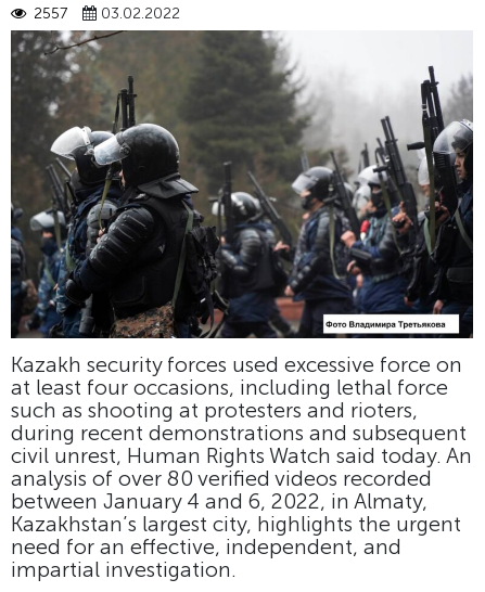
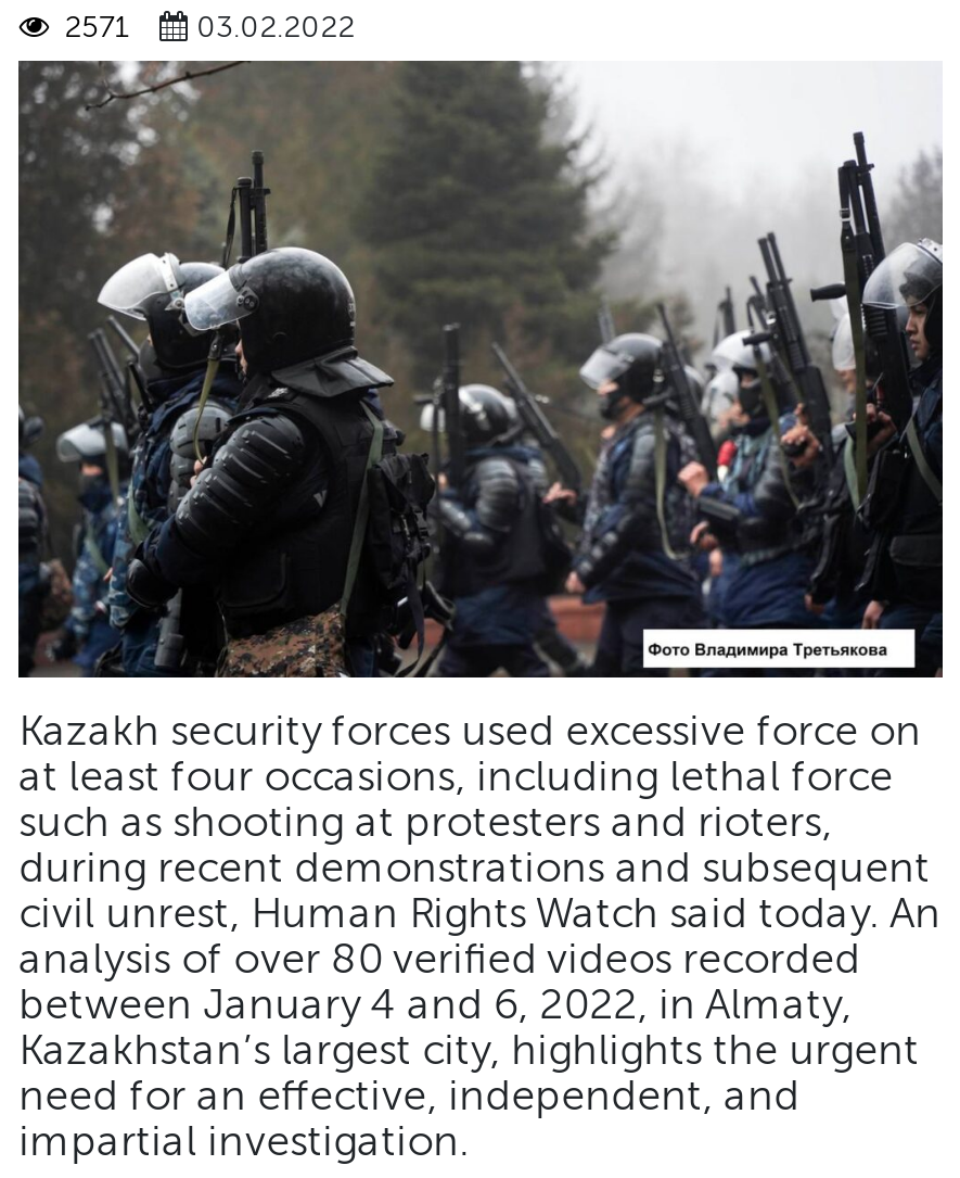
- 2557 03.02.2022
+ 2571 03.02.2022
